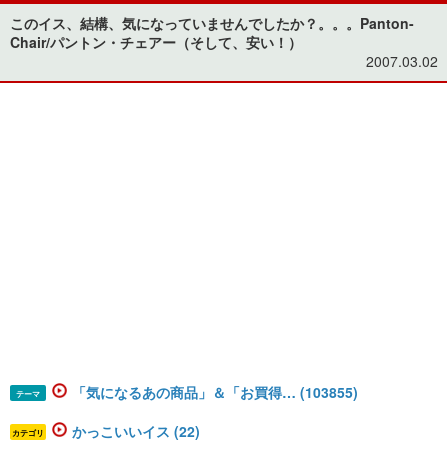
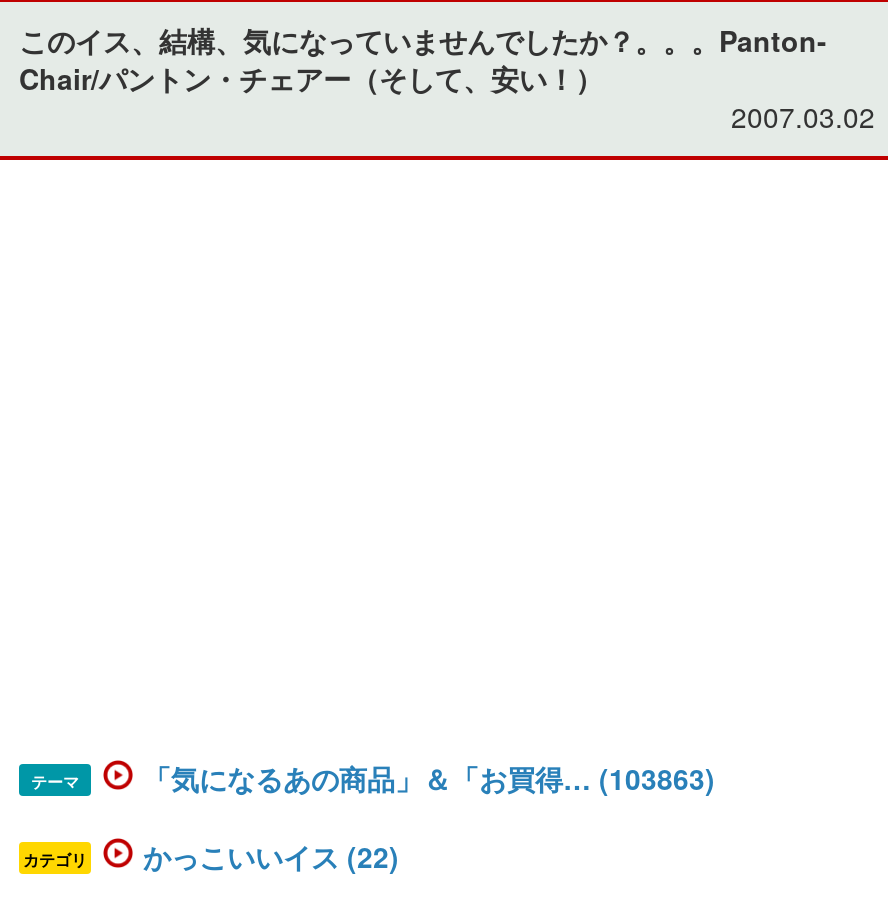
- 「気になるあの商品」＆「お買得… (103855)
+ 「気になるあの商品」＆「お買得… (103863)
